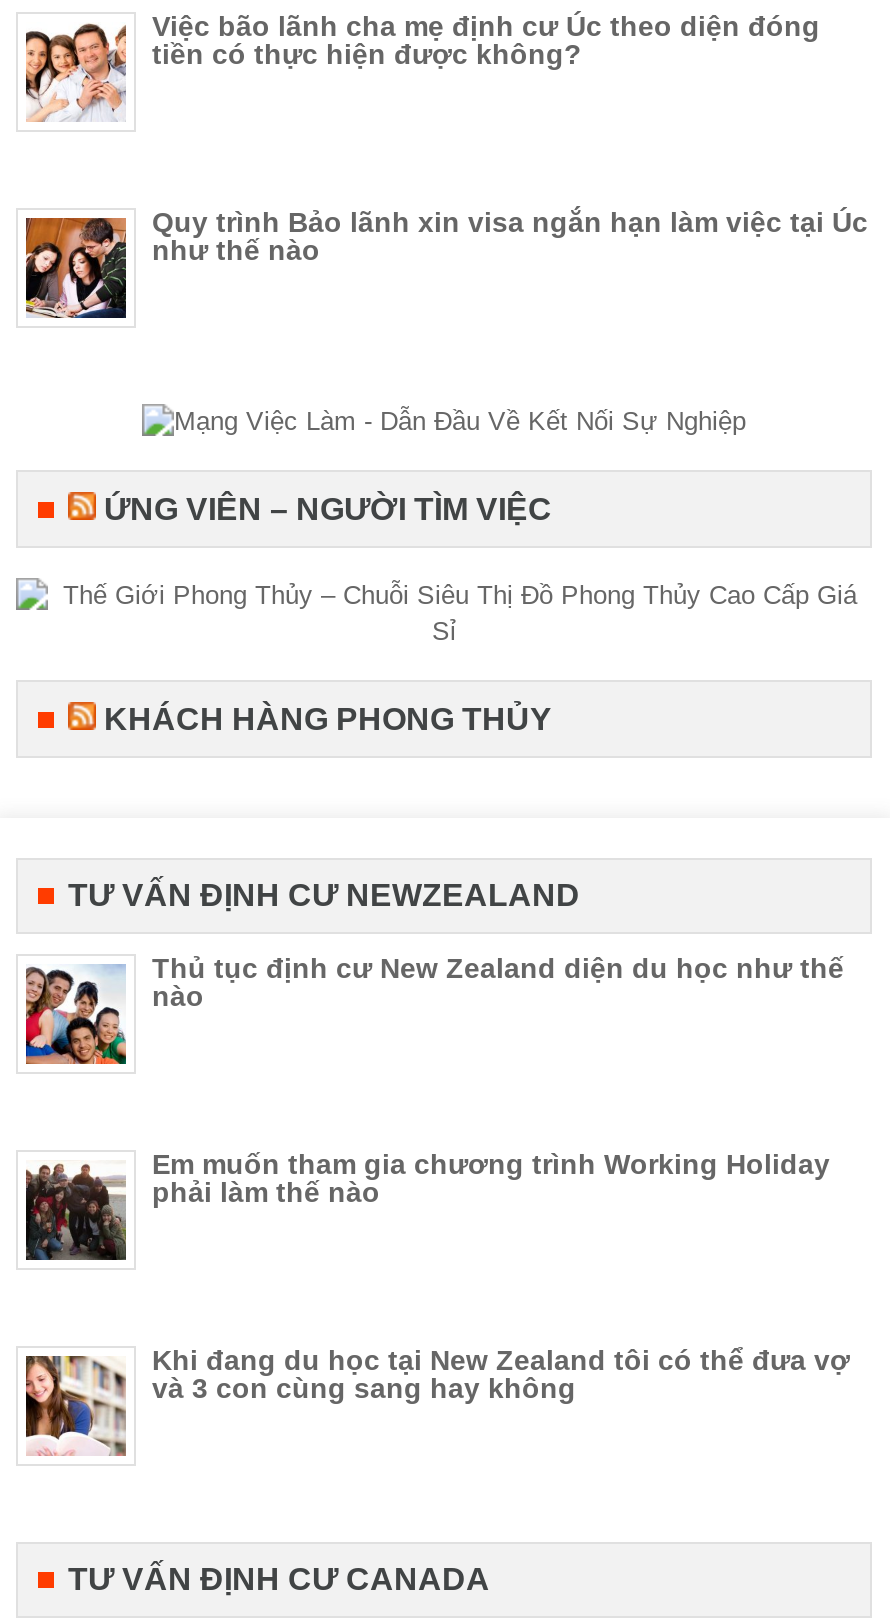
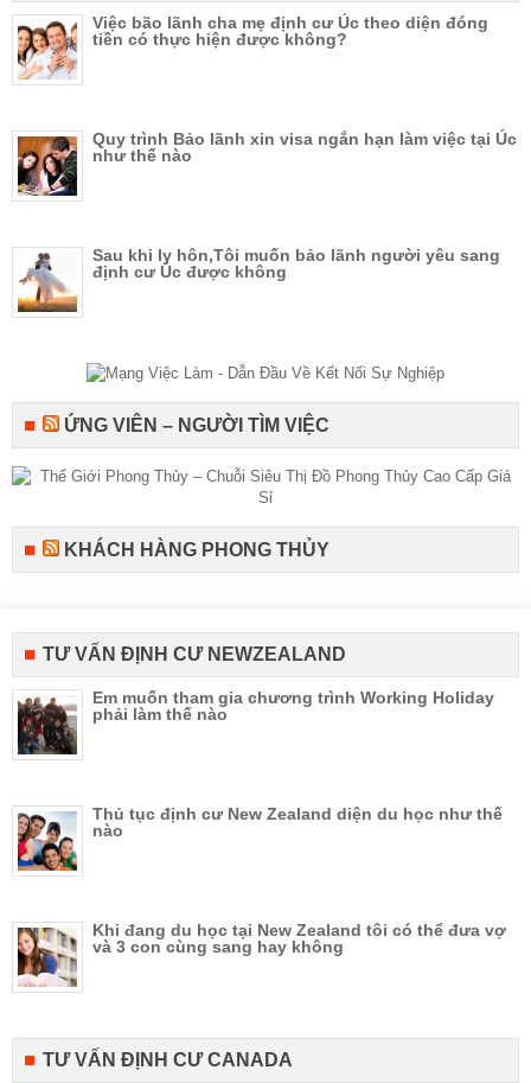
+ [image]
+ Sau khi ly hôn,Tôi muốn bảo lãnh người yêu sang
+ định cư Úc được không

moved down: [image] | Thủ tục định cư New Zealand diện du học như thế | nào
